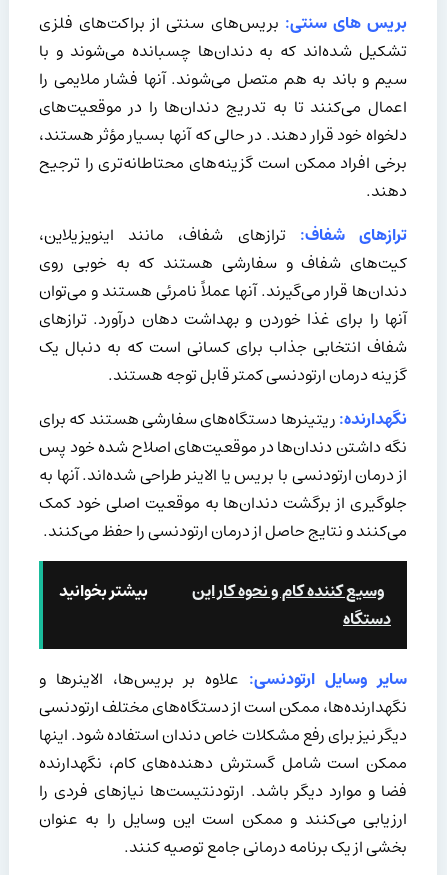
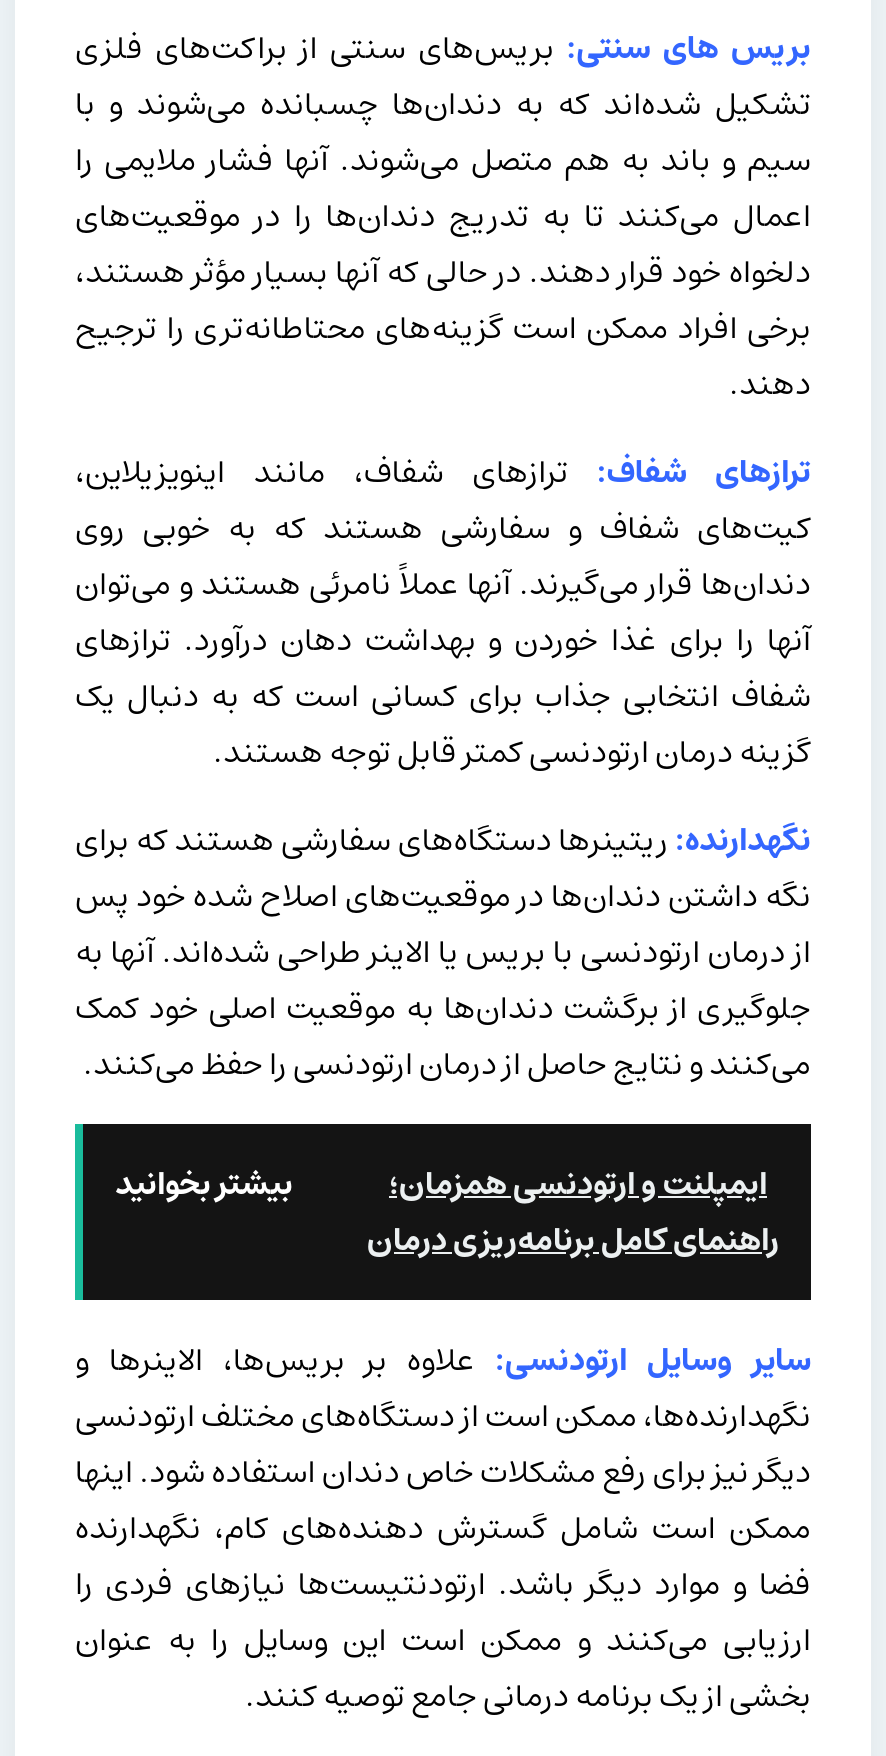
- وسیع کننده کام و نحوه کار این
- دستگاه
+ ایمپلنت و ارتودنسی همزمان؛
+ راهنمای کامل برنامه‌ریزی درمان
